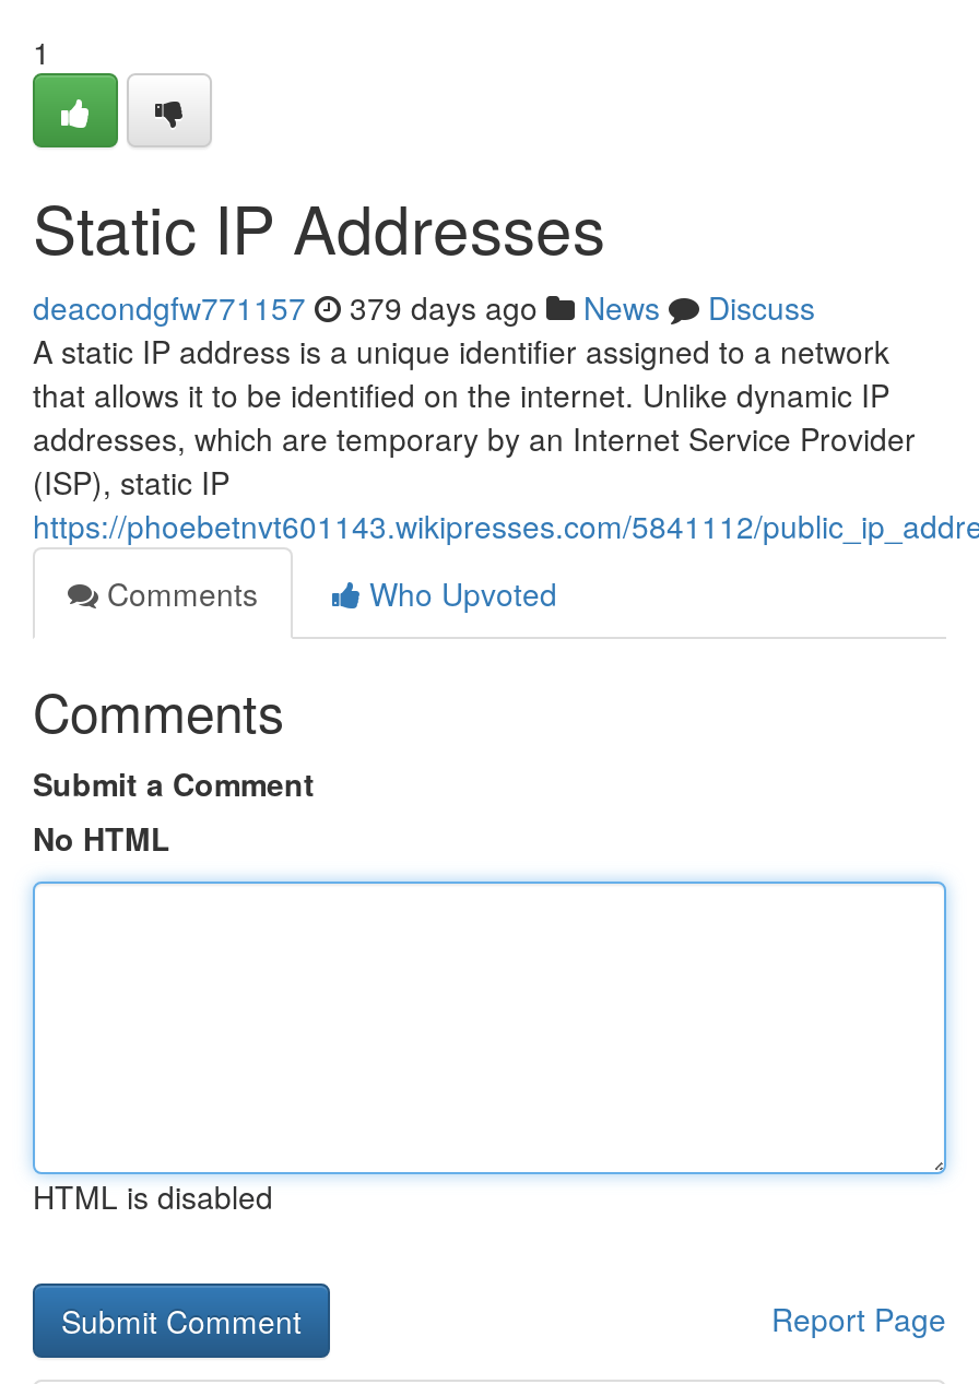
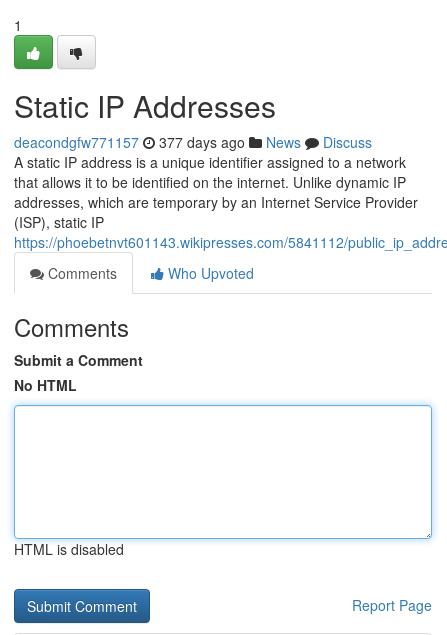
- deacondgfw771157 379 days ago News Discuss
+ deacondgfw771157 377 days ago News Discuss
